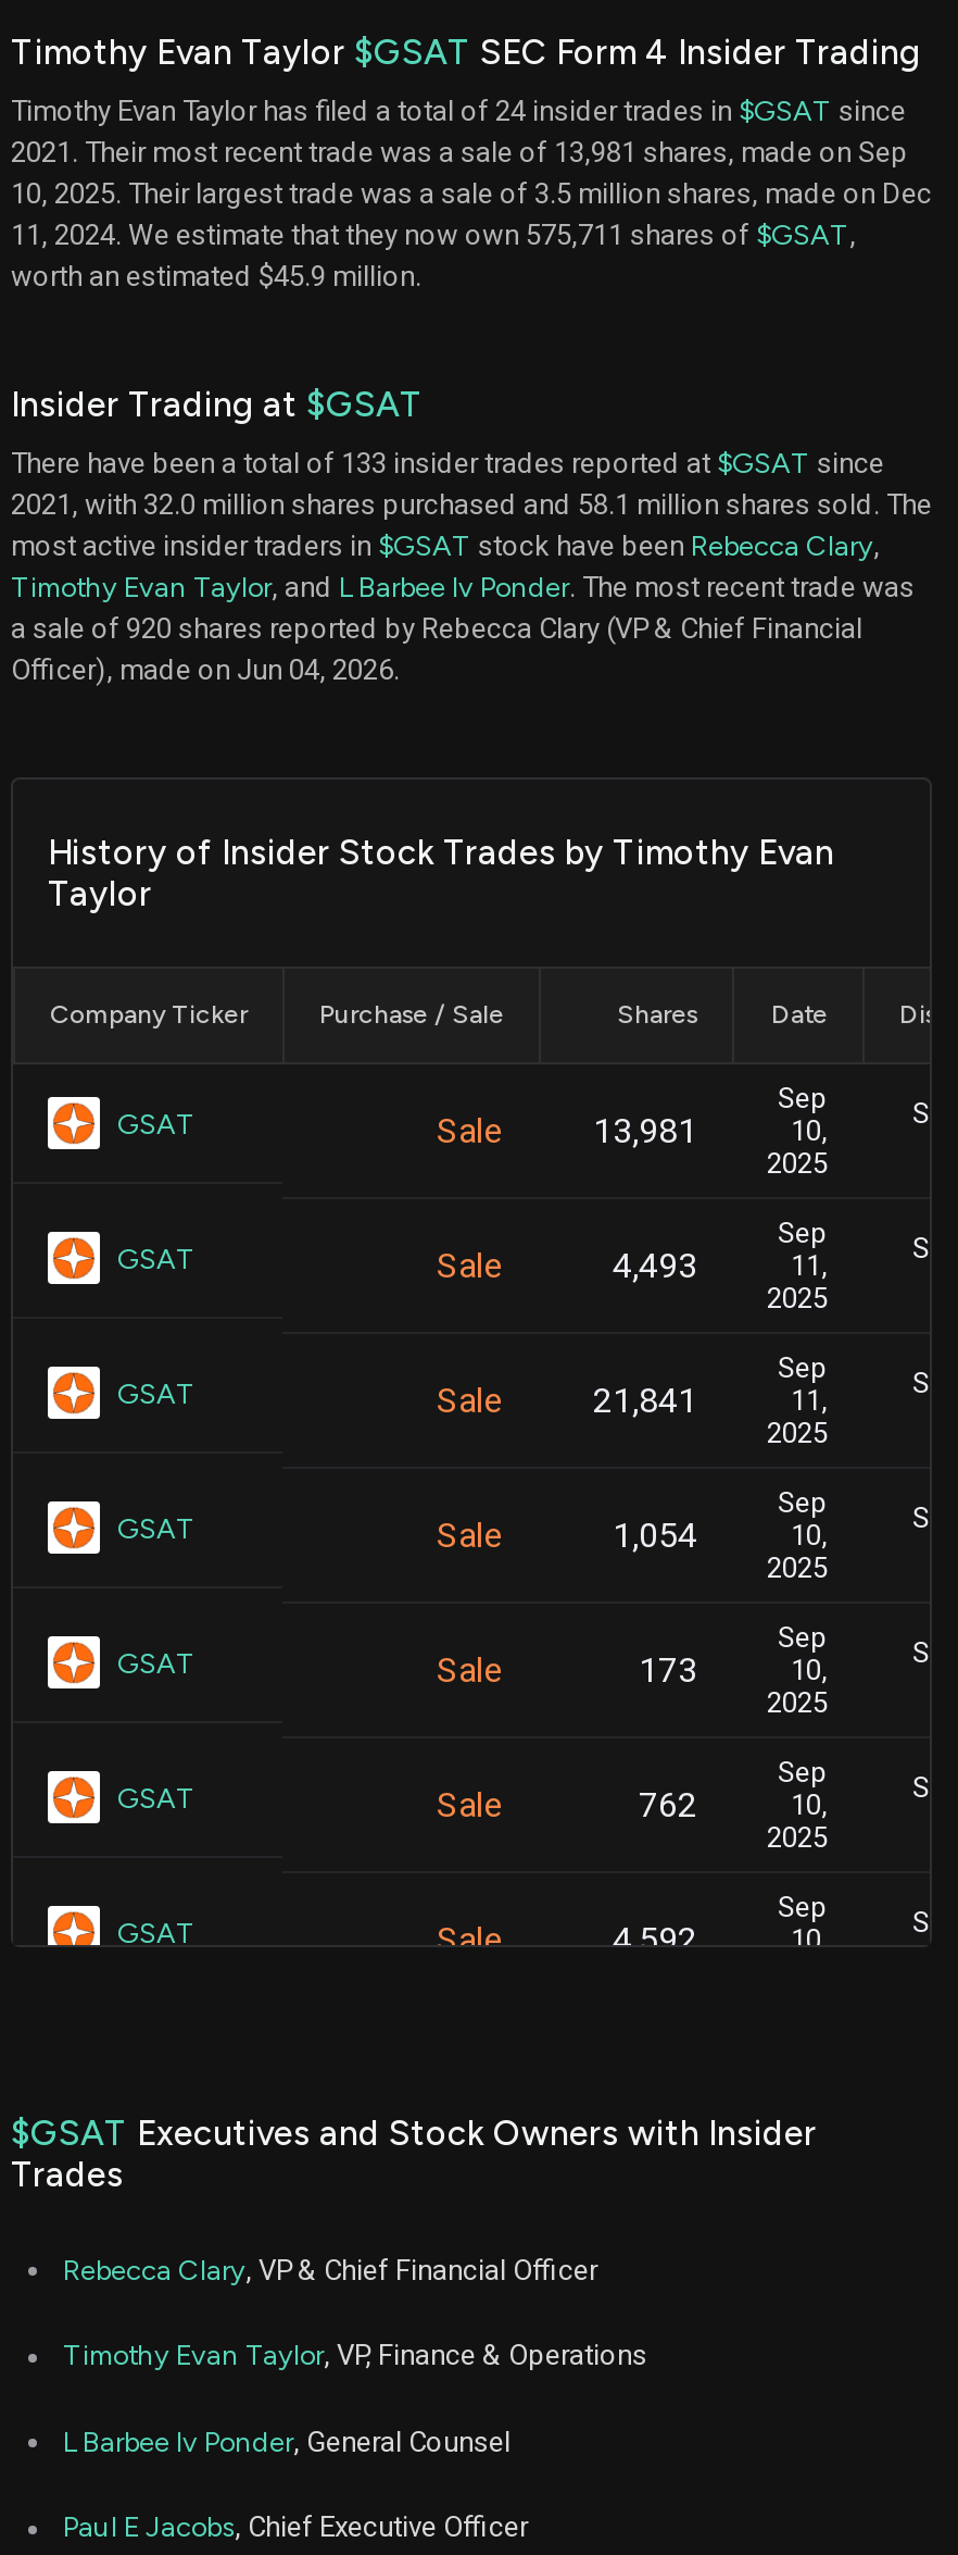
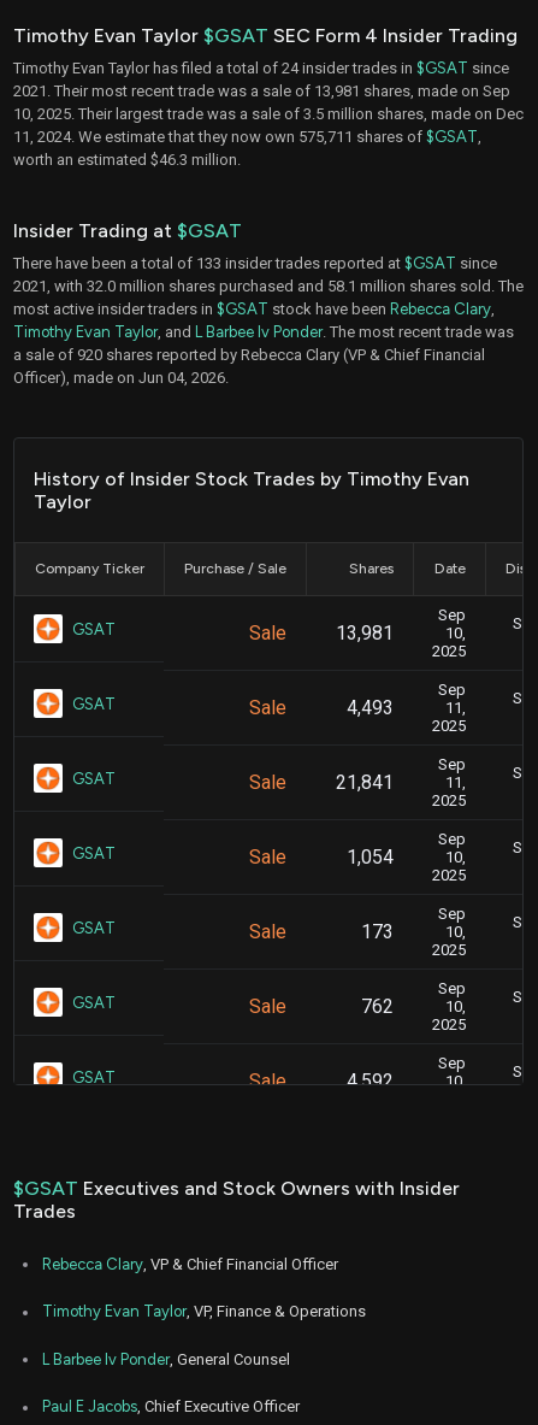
- worth an estimated $45.9 million.
+ worth an estimated $46.3 million.
